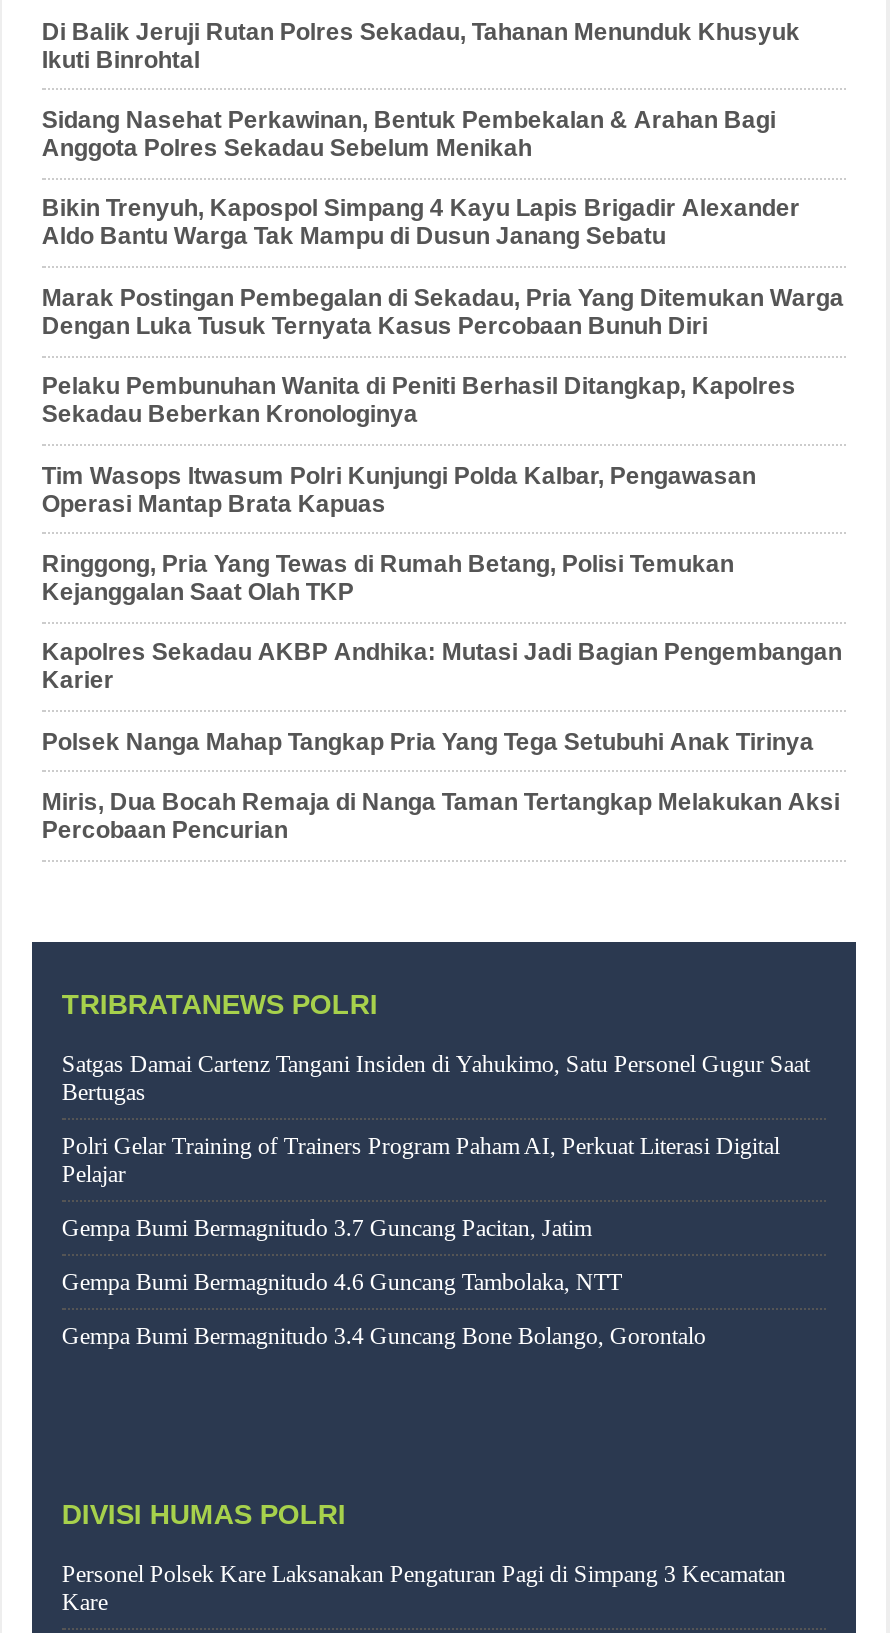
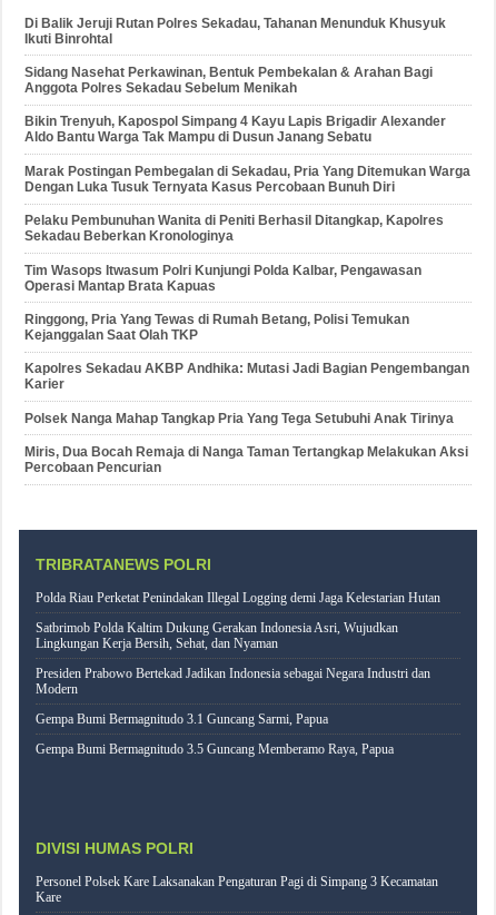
- Satgas Damai Cartenz Tangani Insiden di Yahukimo, Satu Personel Gugur Saat
- Bertugas
+ Polda Riau Perketat Penindakan Illegal Logging demi Jaga Kelestarian Hutan

- Polri Gelar Training of Trainers Program Paham AI, Perkuat Literasi Digital
- Pelajar
+ Satbrimob Polda Kaltim Dukung Gerakan Indonesia Asri, Wujudkan
+ Lingkungan Kerja Bersih, Sehat, dan Nyaman

- Gempa Bumi Bermagnitudo 3.7 Guncang Pacitan, Jatim
+ Presiden Prabowo Bertekad Jadikan Indonesia sebagai Negara Industri dan
+ Modern

- Gempa Bumi Bermagnitudo 4.6 Guncang Tambolaka, NTT
+ Gempa Bumi Bermagnitudo 3.1 Guncang Sarmi, Papua

- Gempa Bumi Bermagnitudo 3.4 Guncang Bone Bolango, Gorontalo
+ Gempa Bumi Bermagnitudo 3.5 Guncang Memberamo Raya, Papua
